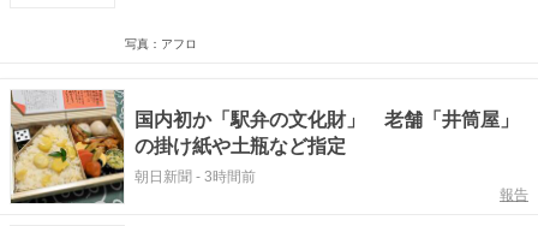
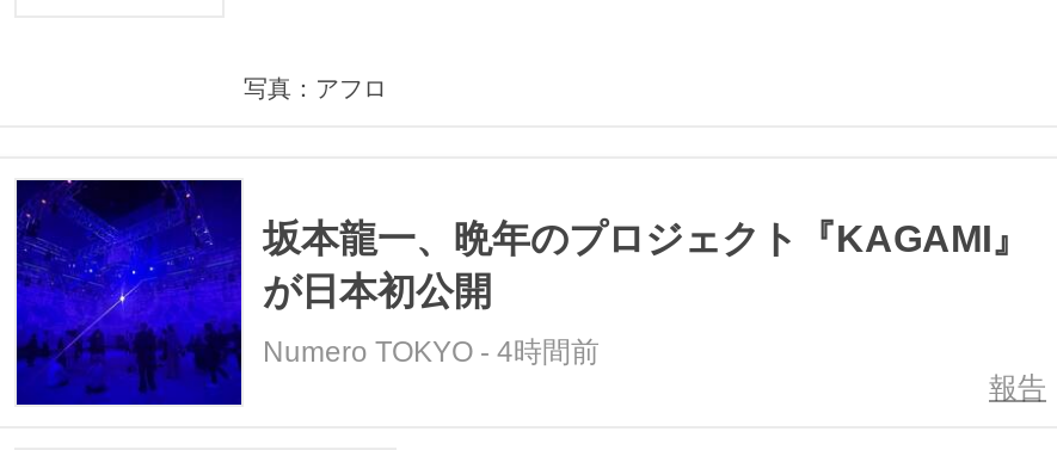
- [image]
- 国内初か「駅弁の文化財」 老舗「井筒屋」
- の掛け紙や土瓶など指定
+ [image]
+ 坂本龍一、晩年のプロジェクト『KAGAMI』
+ が日本初公開

- 朝日新聞- 3時間前
+ Numero TOKYO - 4時間前
